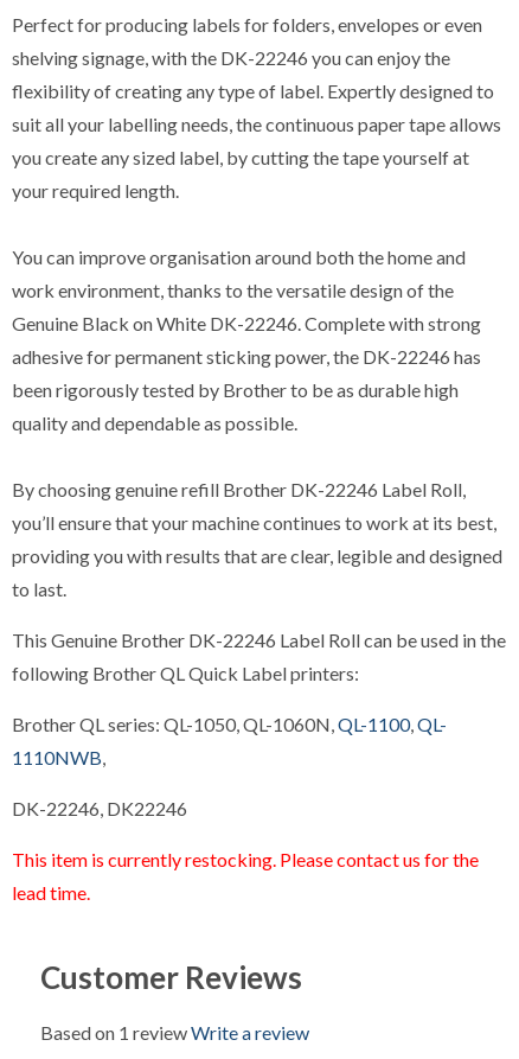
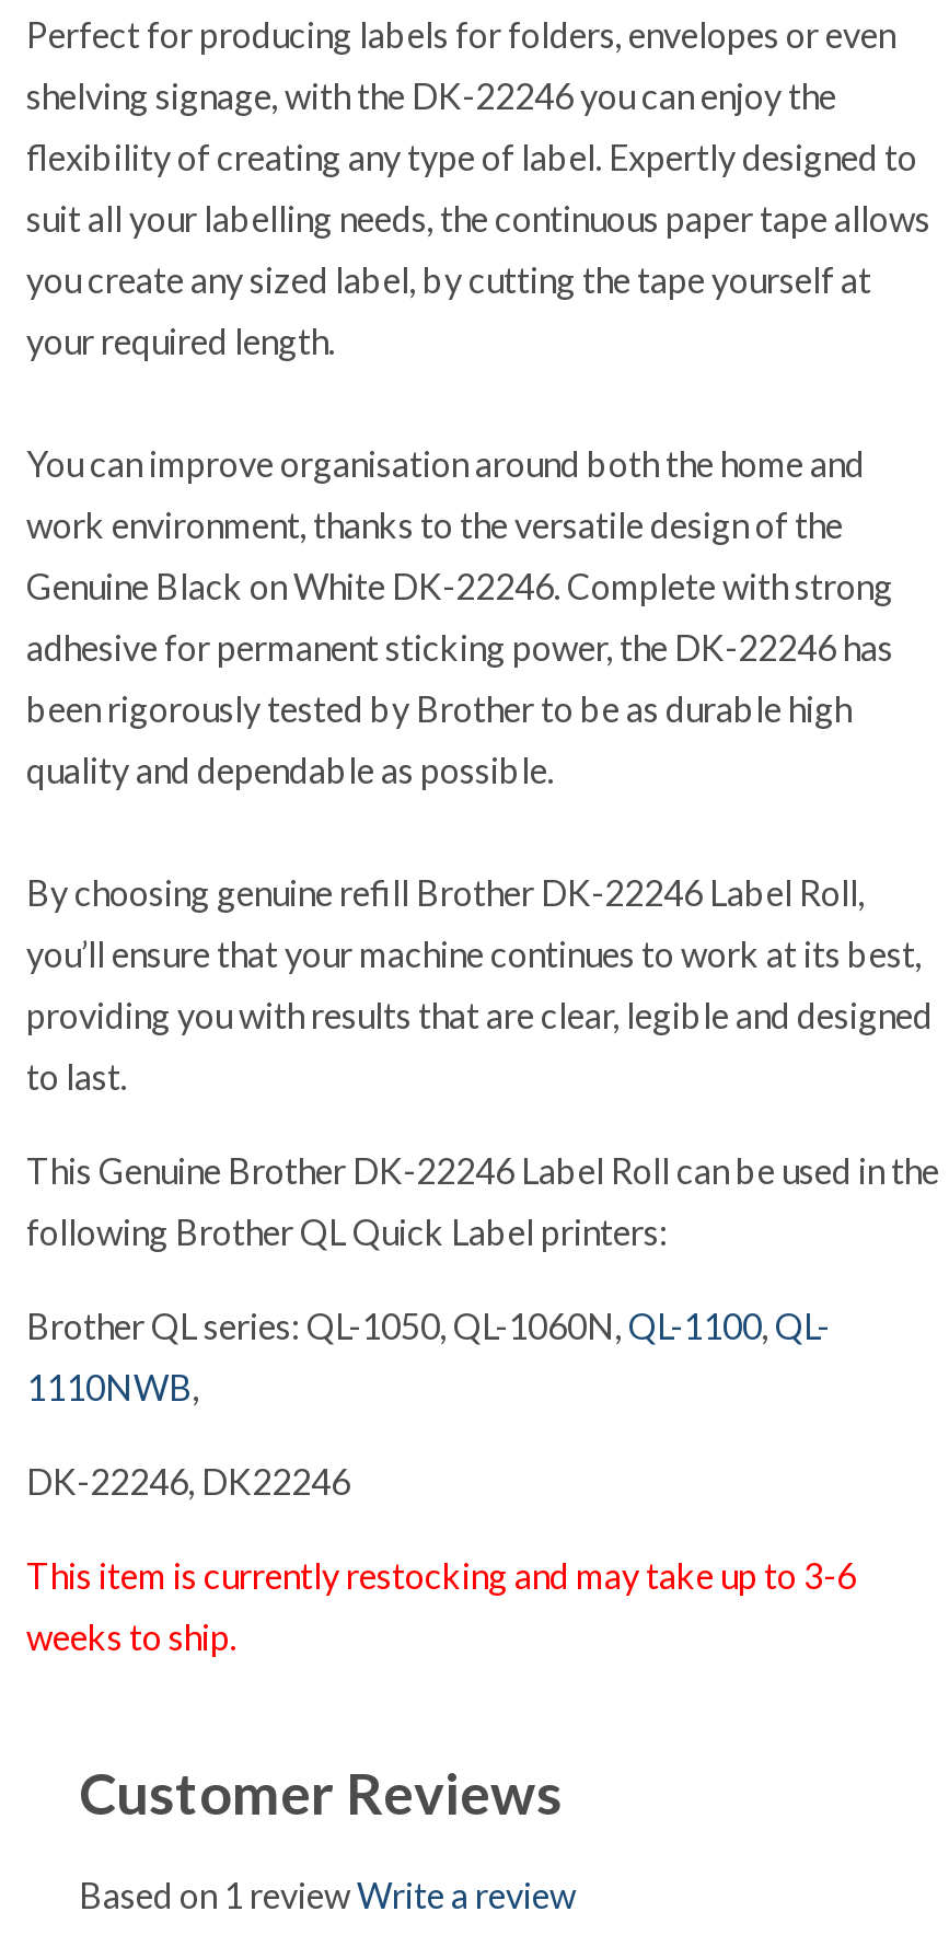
- This item is currently restocking. Please contact us for the
+ This item is currently restocking and may take up to 3-6

- lead time.
+ weeks to ship.
